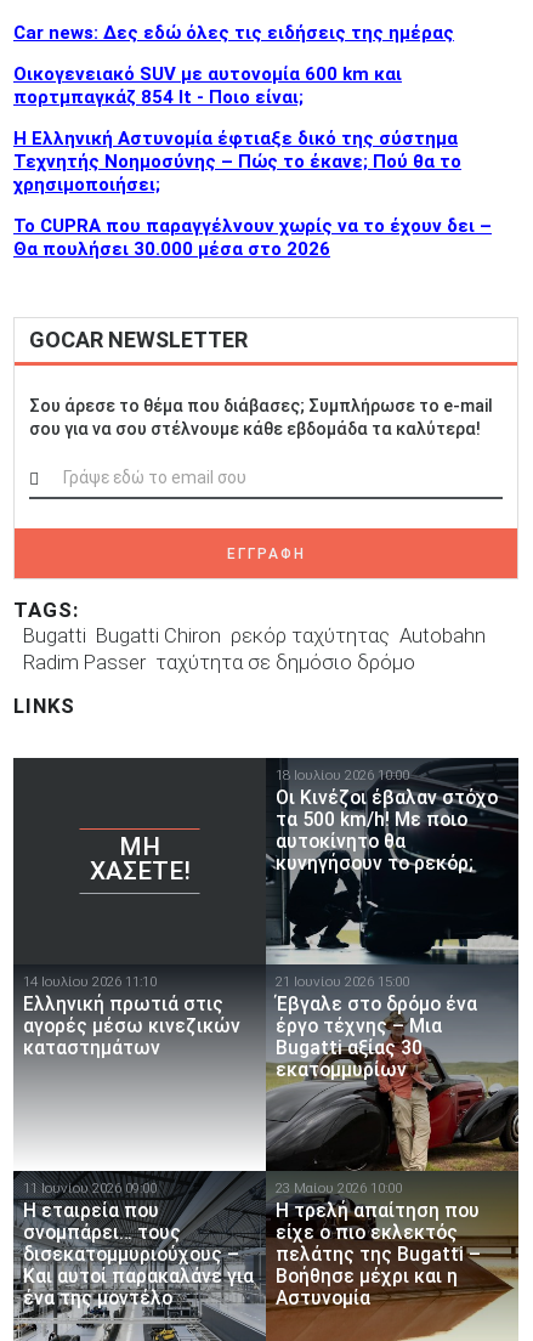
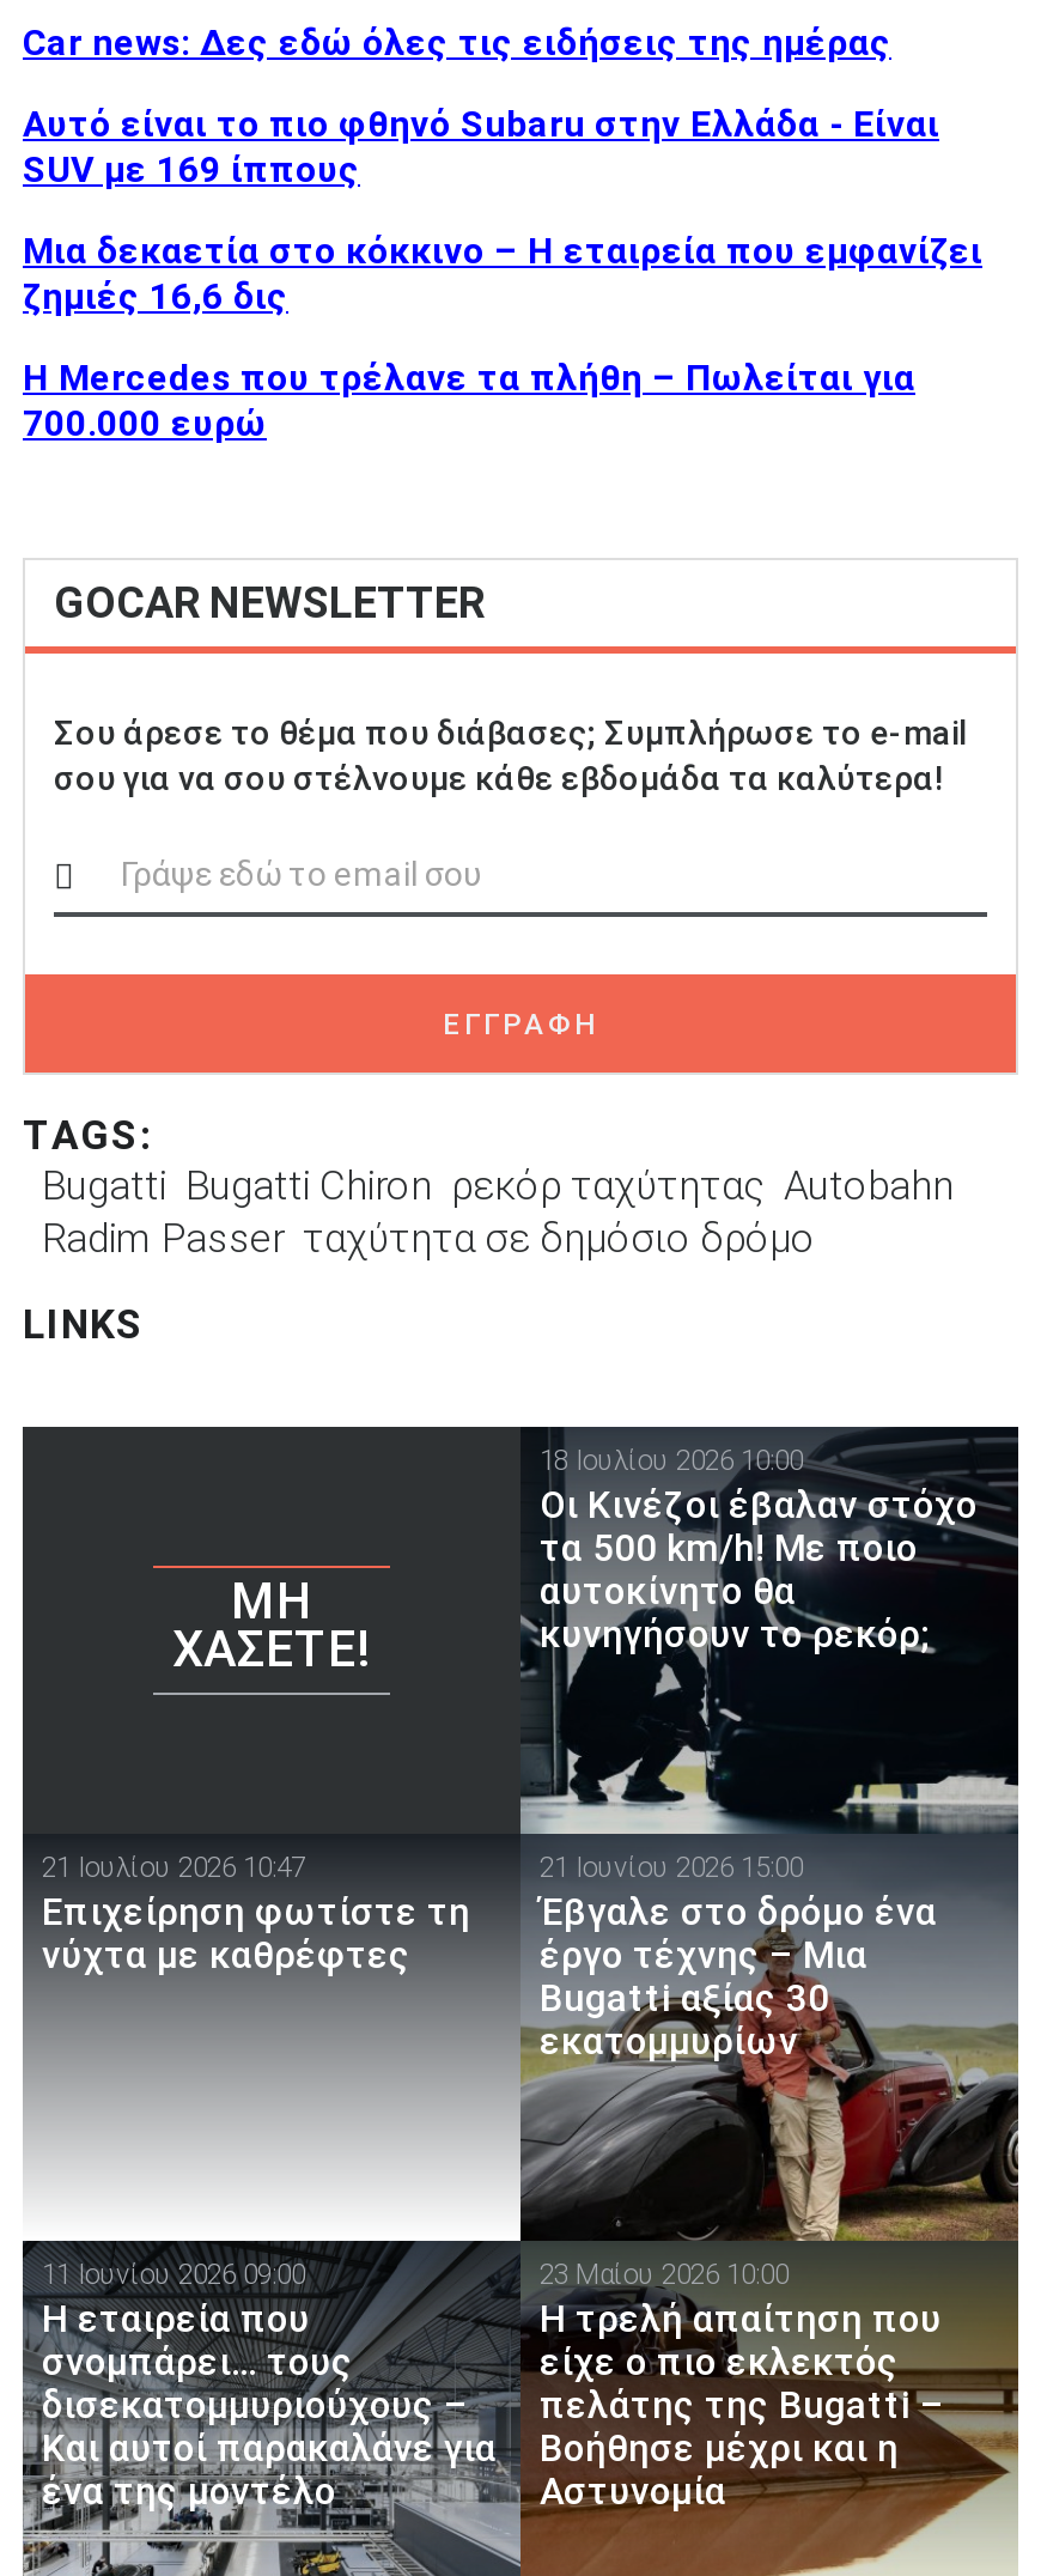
- Οικογενειακό SUV με αυτονομία 600 km και
- πορτμπαγκάζ 854 lt - Ποιο είναι;
+ Αυτό είναι το πιο φθηνό Subaru στην Ελλάδα - Είναι
+ SUV με 169 ίππους

- Η Ελληνική Αστυνομία έφτιαξε δικό της σύστημα
- Τεχνητής Νοημοσύνης – Πώς το έκανε; Πού θα το
- χρησιμοποιήσει;
+ Μια δεκαετία στο κόκκινο – H εταιρεία που εμφανίζει
+ ζημιές 16,6 δις

- Το CUPRA που παραγγέλνουν χωρίς να το έχουν δει –
- Θα πουλήσει 30.000 μέσα στο 2026
+ Η Mercedes που τρέλανε τα πλήθη – Πωλείται για
+ 700.000 ευρώ

- 14 Ιουλίου 2026 11:10
- Ελληνική πρωτιά στις
- αγορές μέσω κινεζικών
- καταστημάτων
+ 21 Ιουλίου 2026 10:47
+ Επιχείρηση φωτίστε τη
+ νύχτα με καθρέφτες
